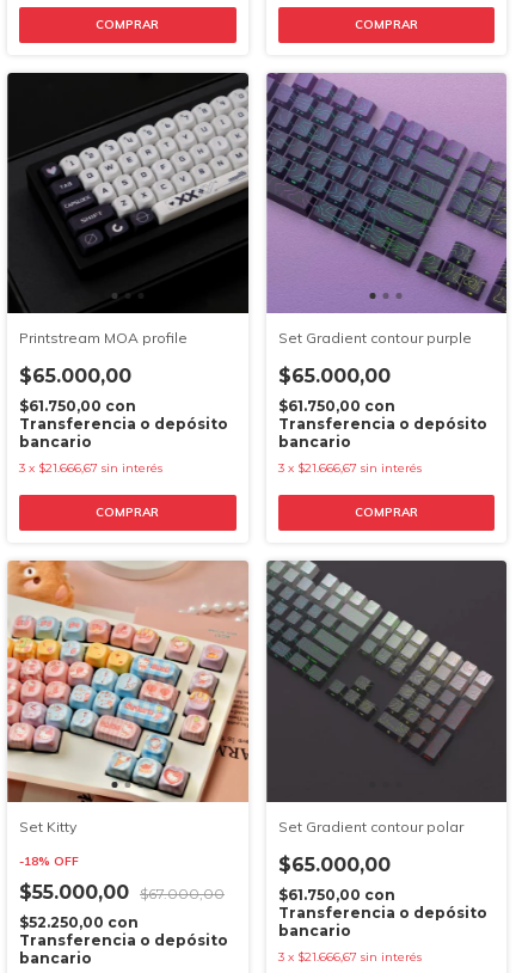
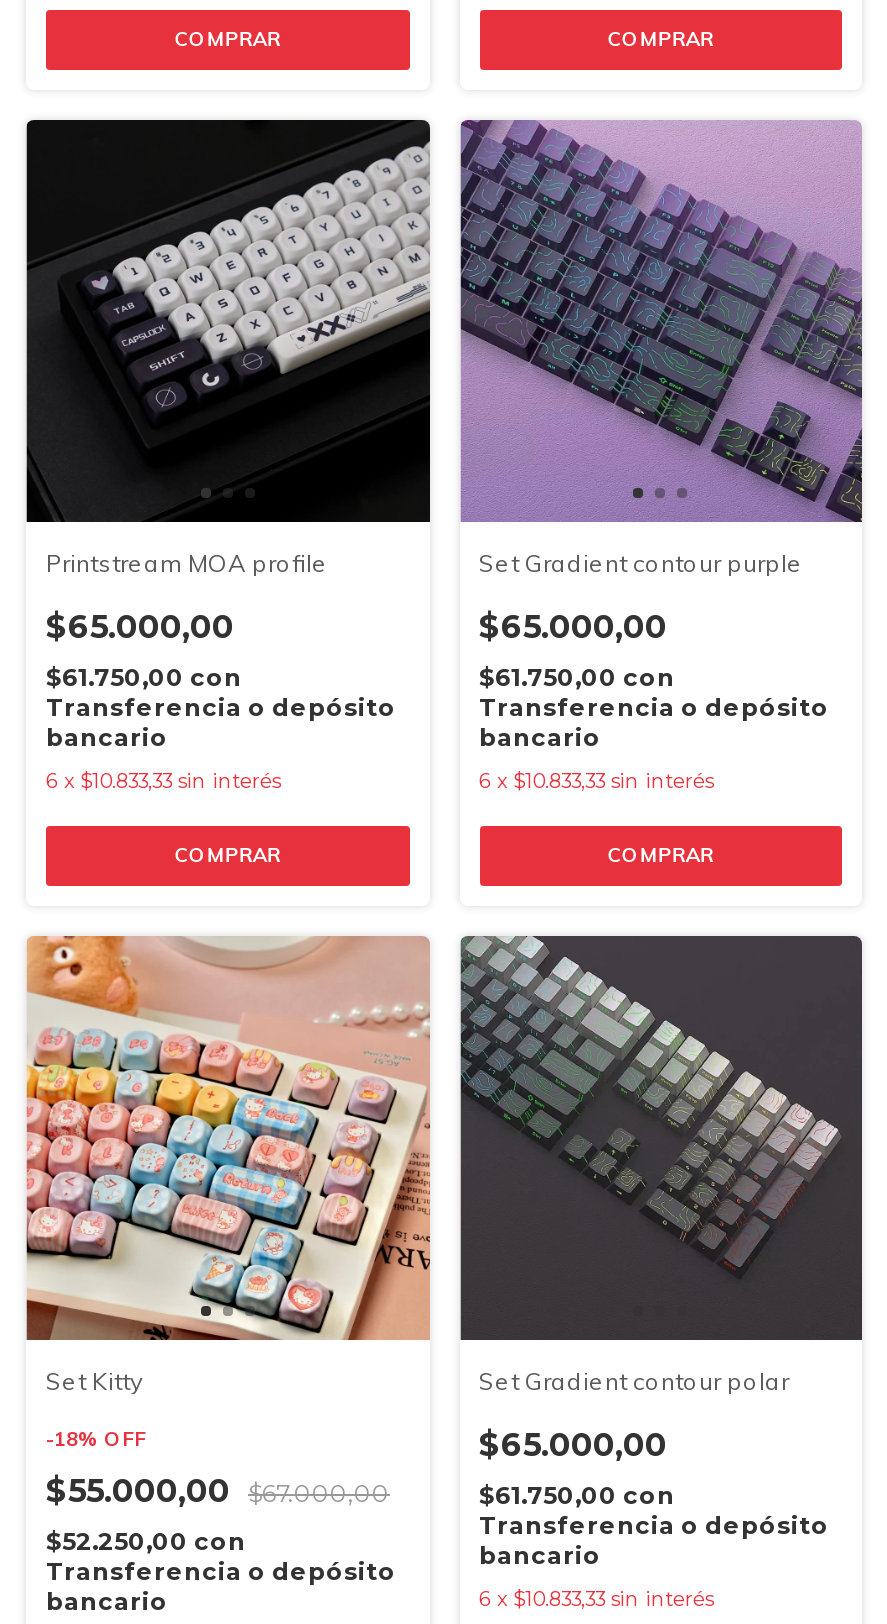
- 3 x $21.666,67 sin interés
+ 6 x $10.833,33 sin interés

- 3 x $21.666,67 sin interés
+ 6 x $10.833,33 sin interés

- 3 x $21.666,67 sin interés
+ 6 x $10.833,33 sin interés
